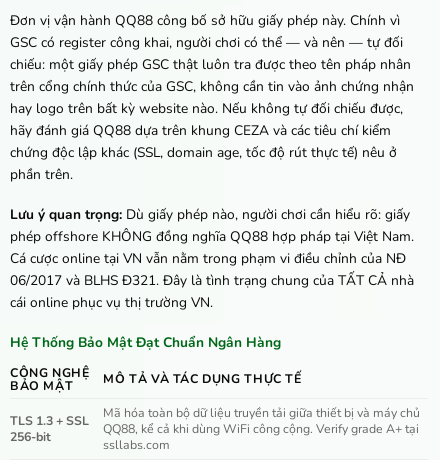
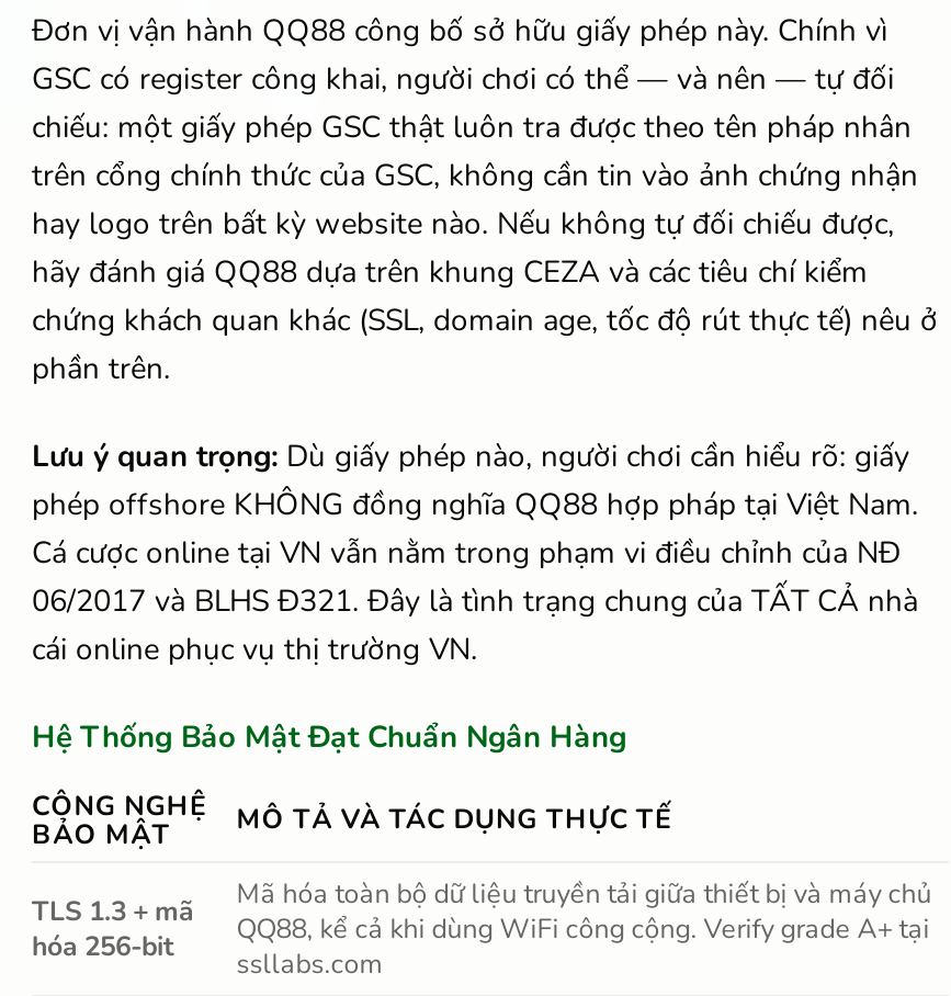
- chứng độc lập khác (SSL, domain age, tốc độ rút thực tế) nêu ở
+ chứng khách quan khác (SSL, domain age, tốc độ rút thực tế) nêu ở

- TLS 1.3 + SSL
- 256-bit
+ TLS 1.3 + mã
+ hóa 256-bit
